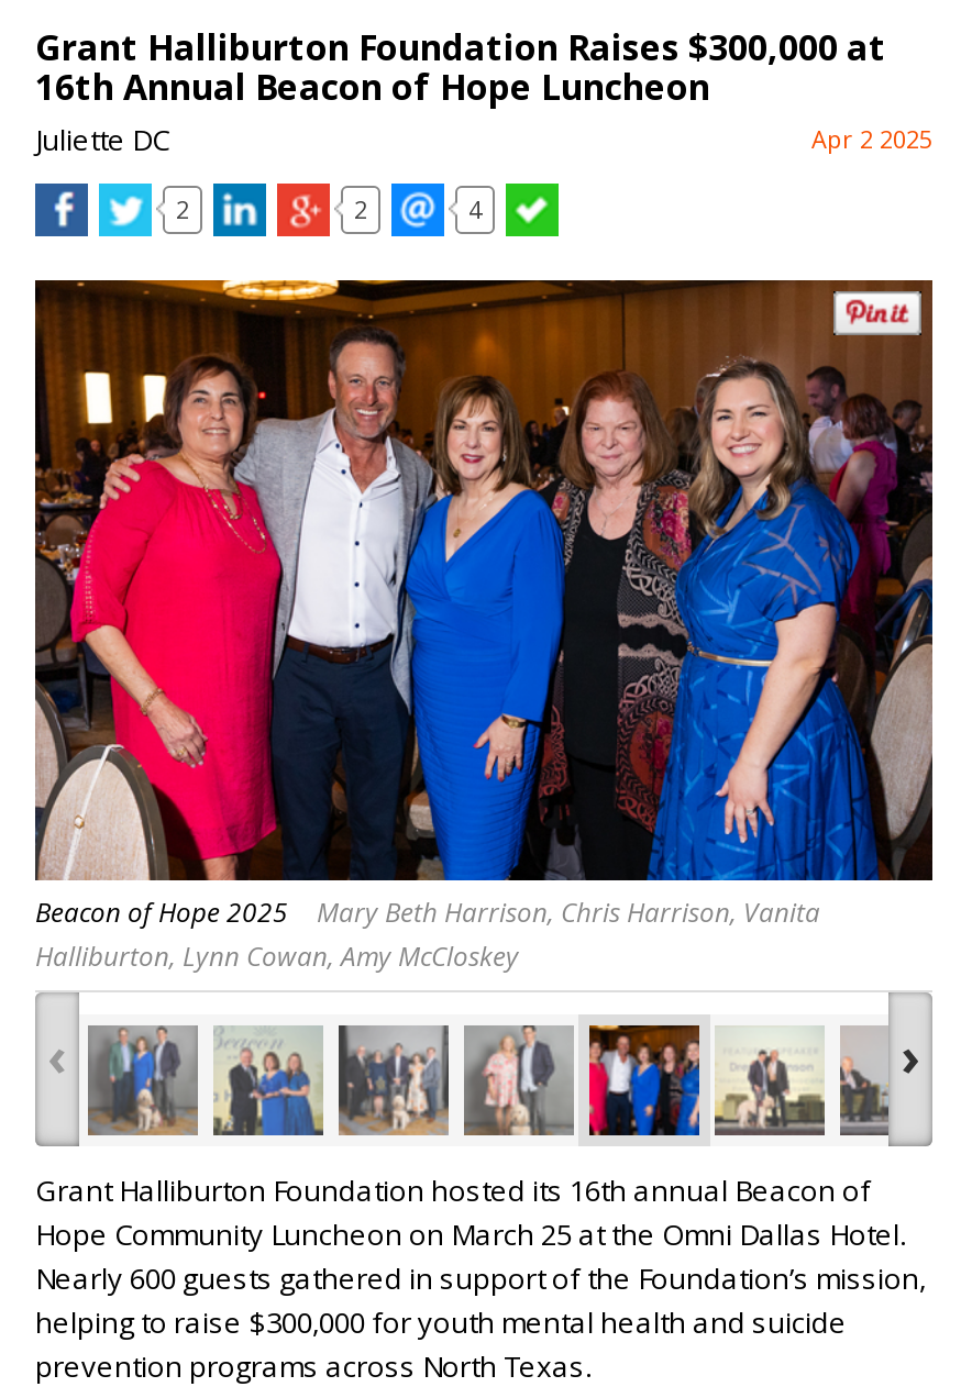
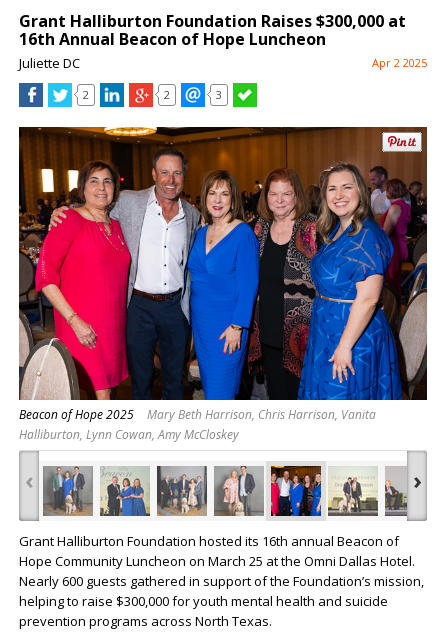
- 4
+ 3
